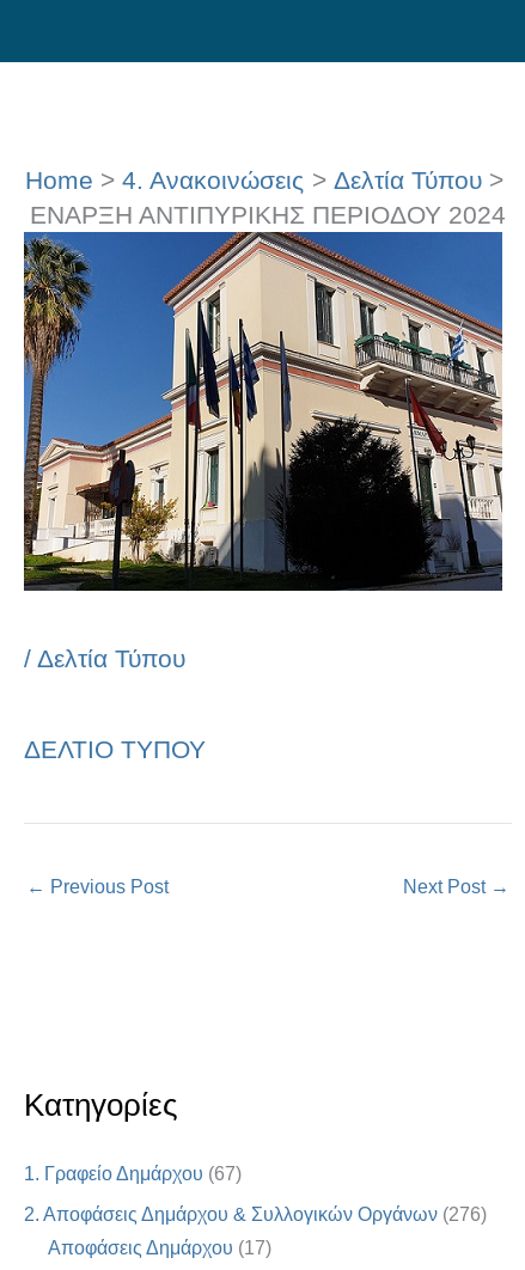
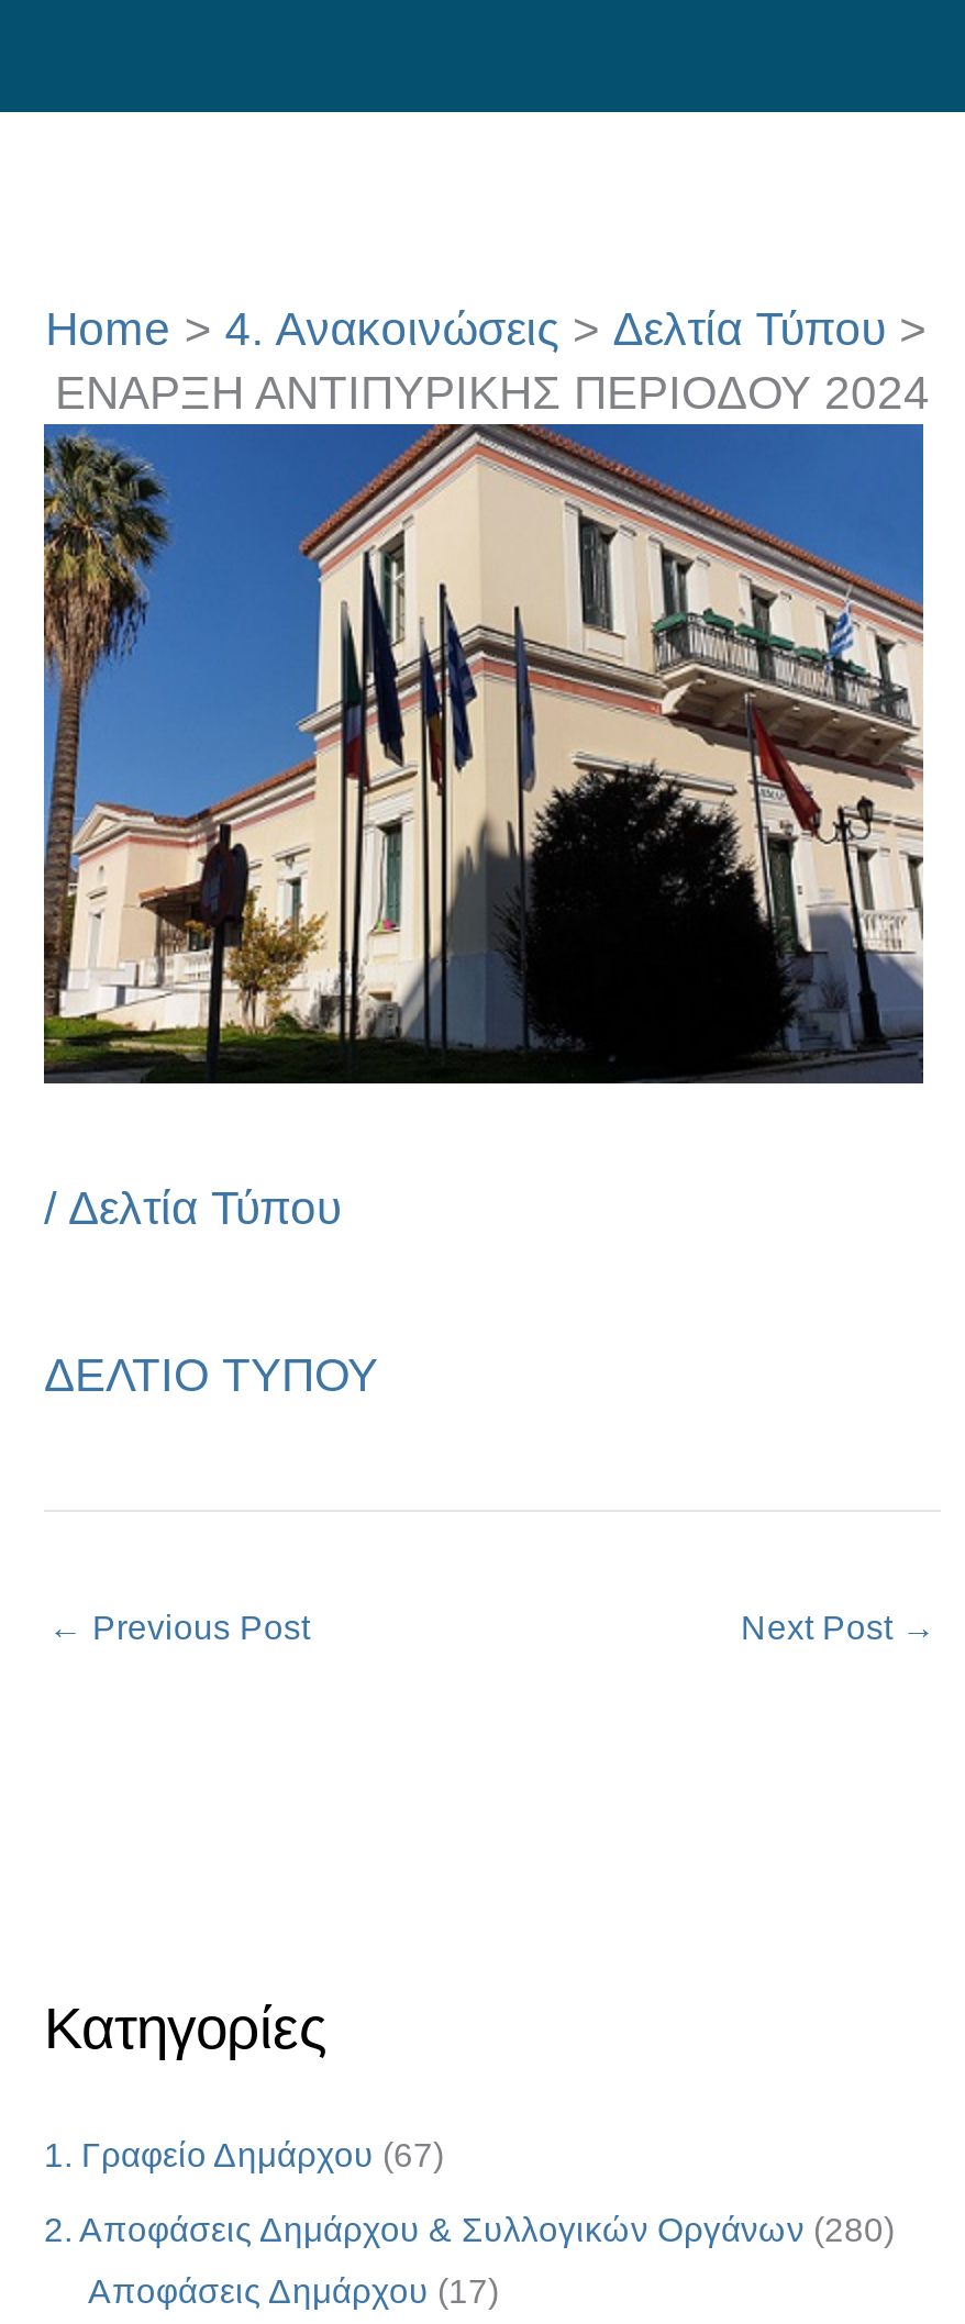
- 2. Αποφάσεις Δημάρχου & Συλλογικών Οργάνων (276)
+ 2. Αποφάσεις Δημάρχου & Συλλογικών Οργάνων (280)
